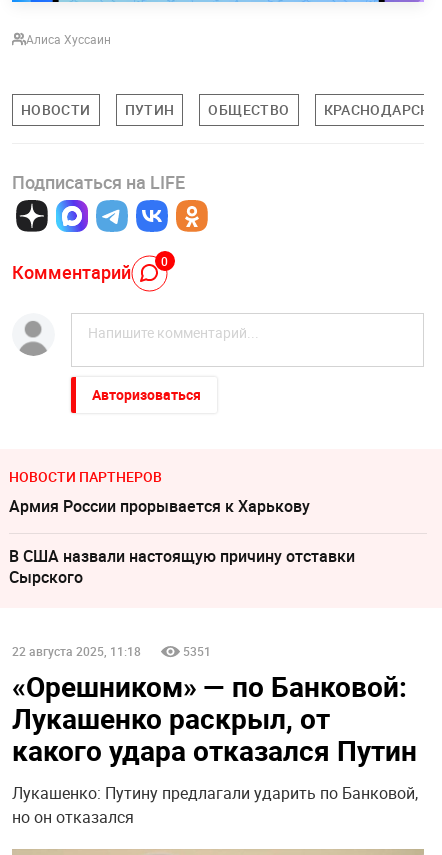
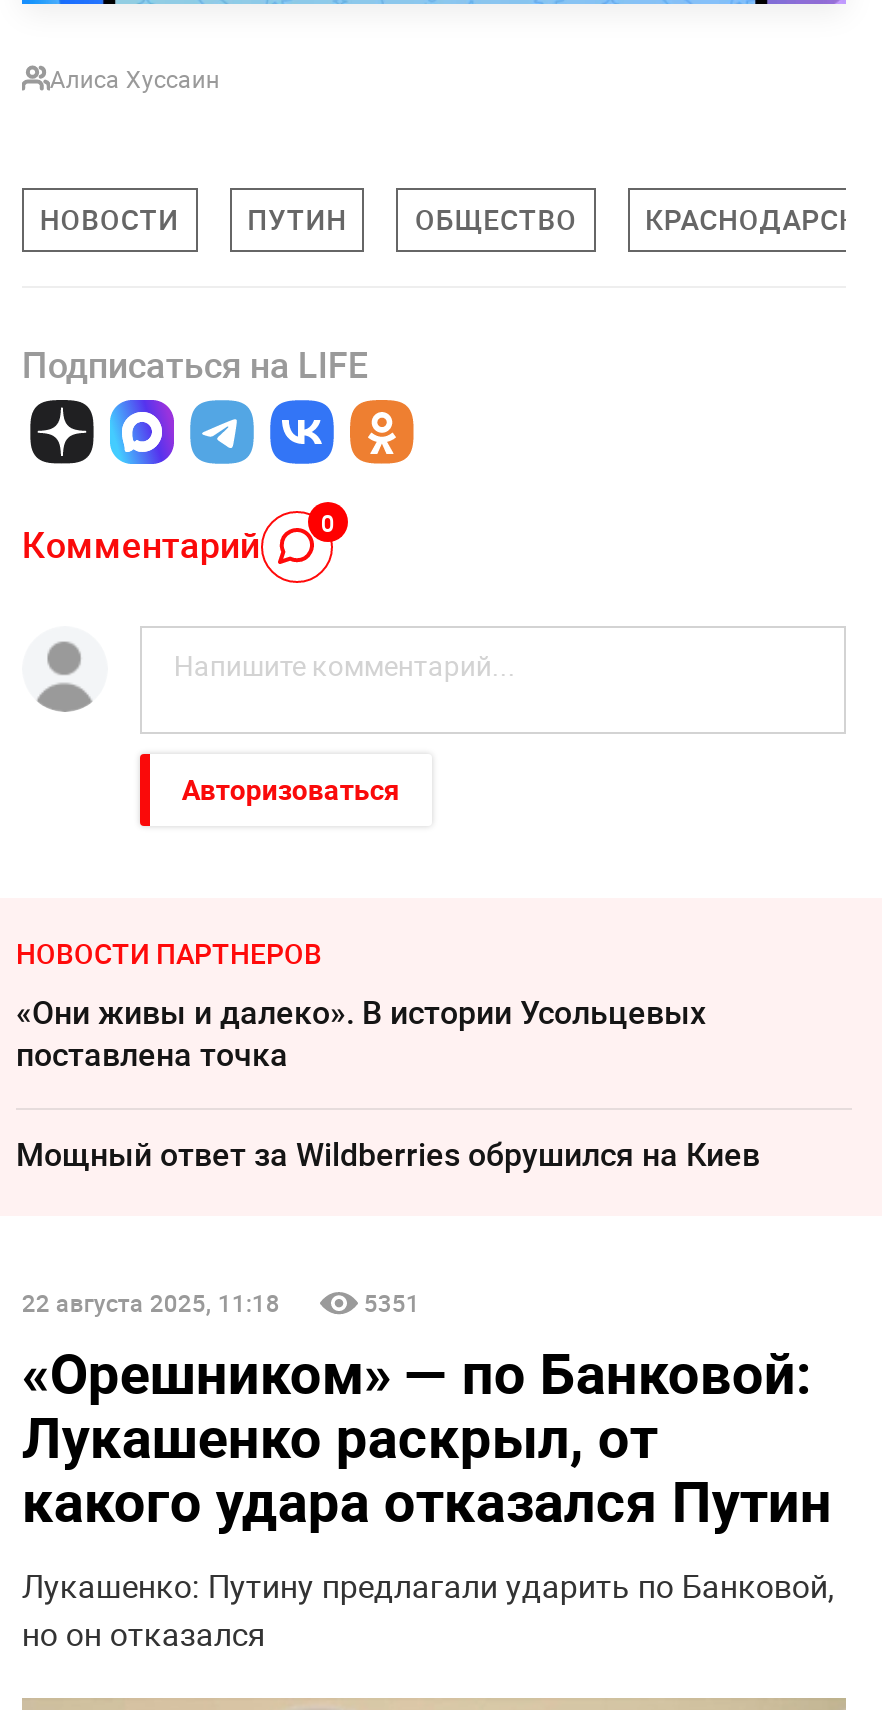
- Армия России прорывается к Харькову
+ «Они живы и далеко». В истории Усольцевых
+ поставлена точка

- В США назвали настоящую причину отставки
- Сырского
+ Мощный ответ за Wildberries обрушился на Киев
